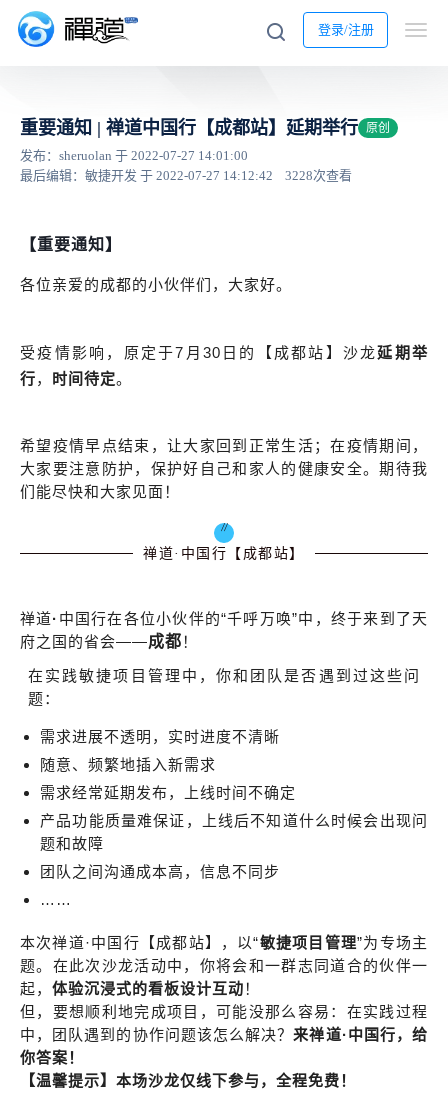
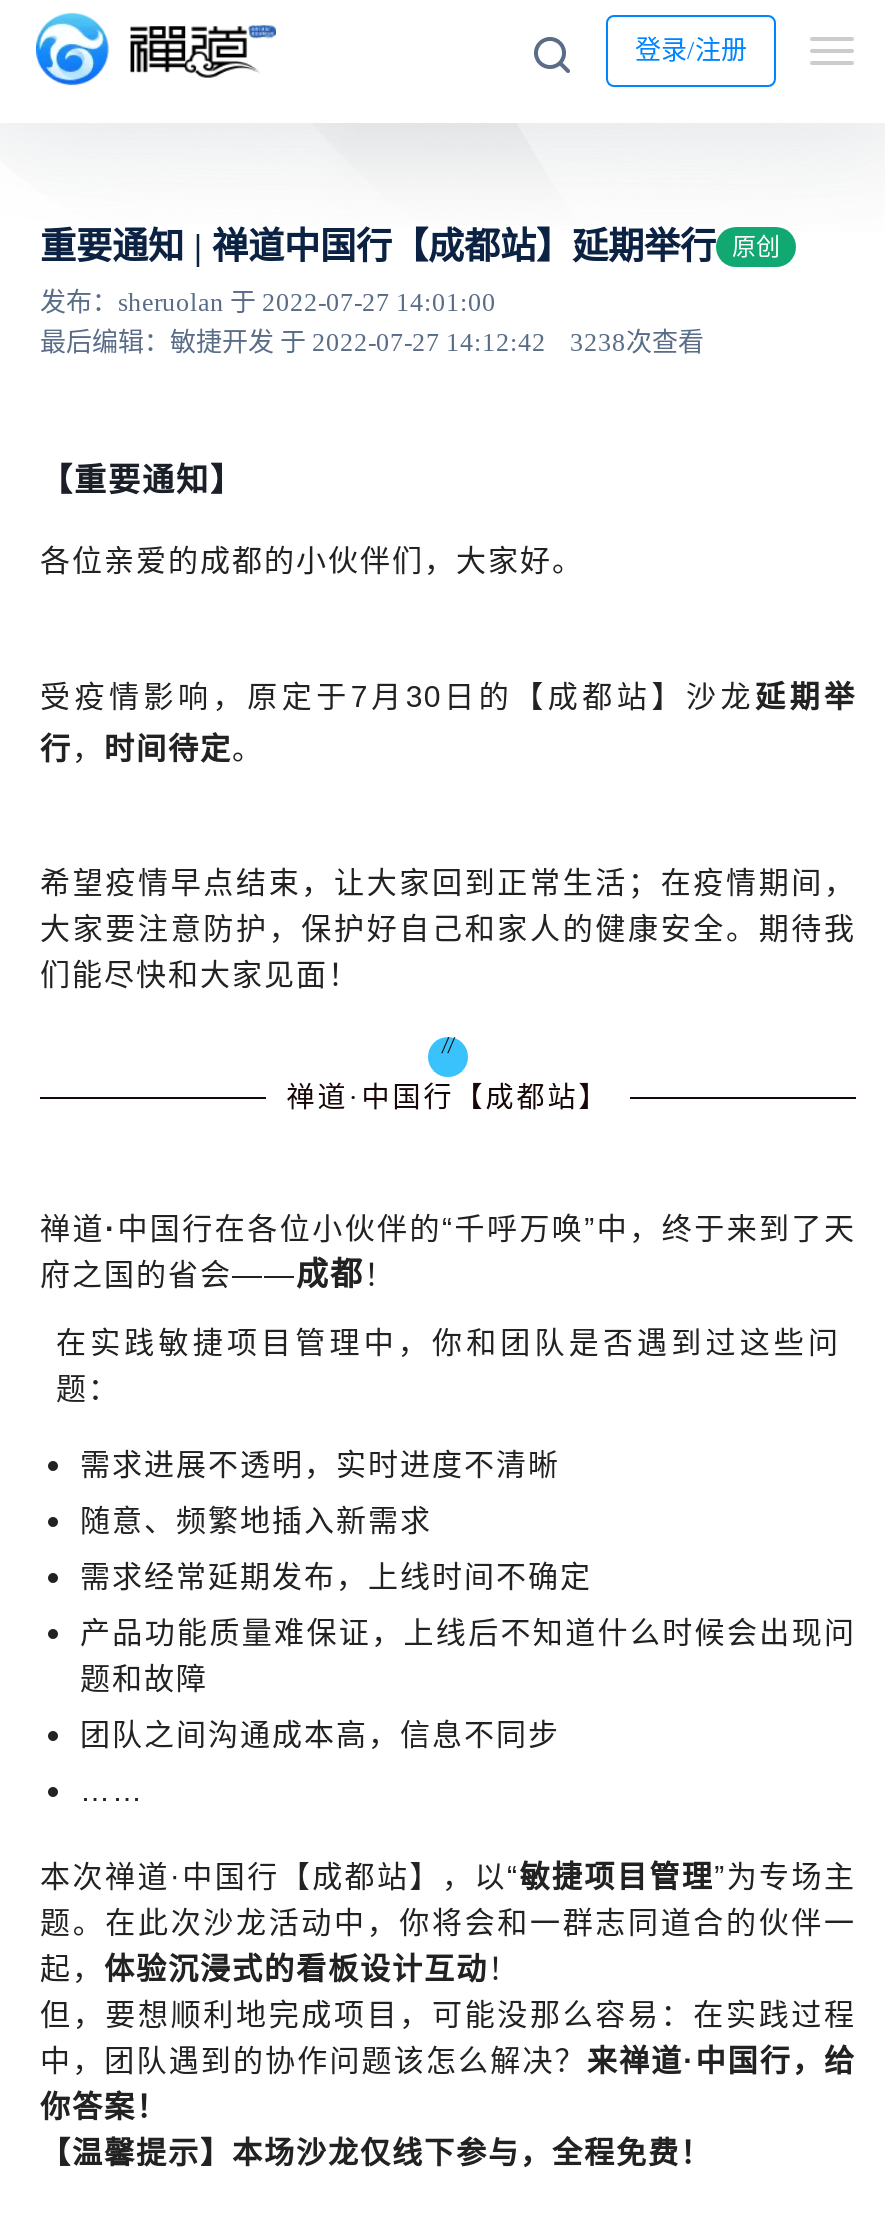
- 最后编辑：敏捷开发 于 2022-07-27 14:12:42 3228次查看
+ 最后编辑：敏捷开发 于 2022-07-27 14:12:42 3238次查看
